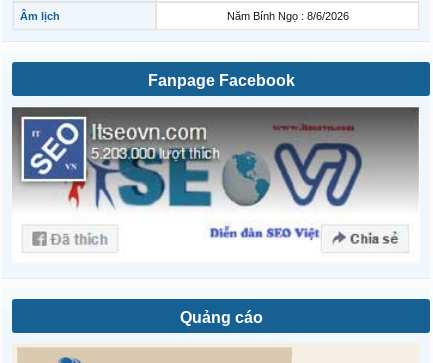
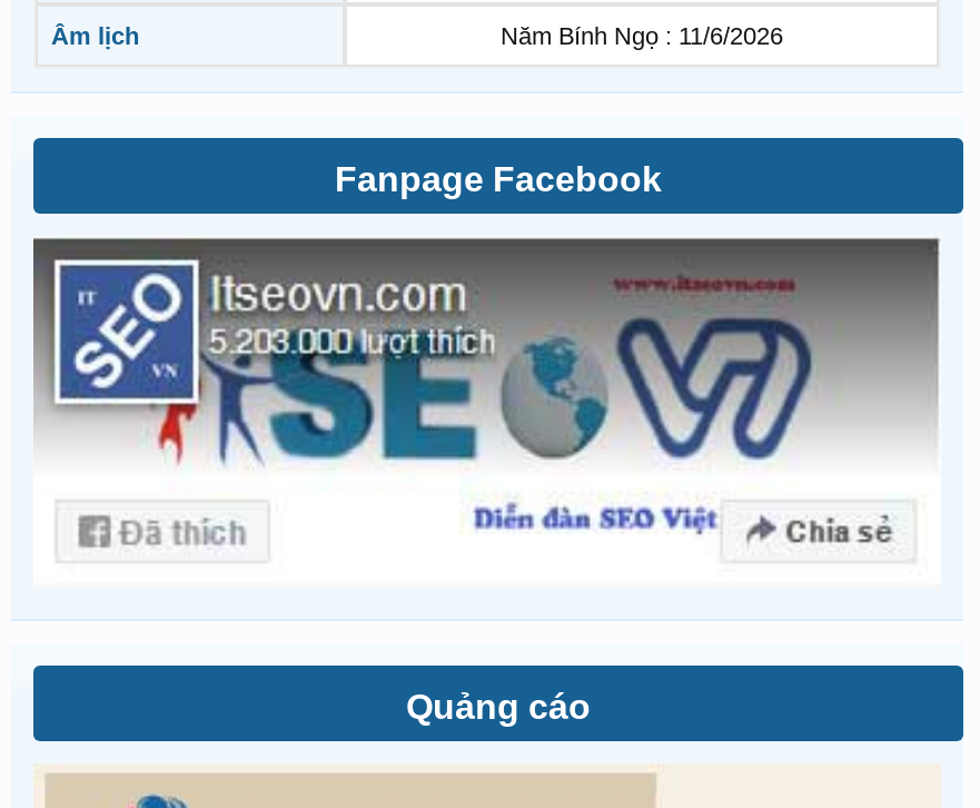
- Năm Bính Ngọ : 8/6/2026
+ Năm Bính Ngọ : 11/6/2026
